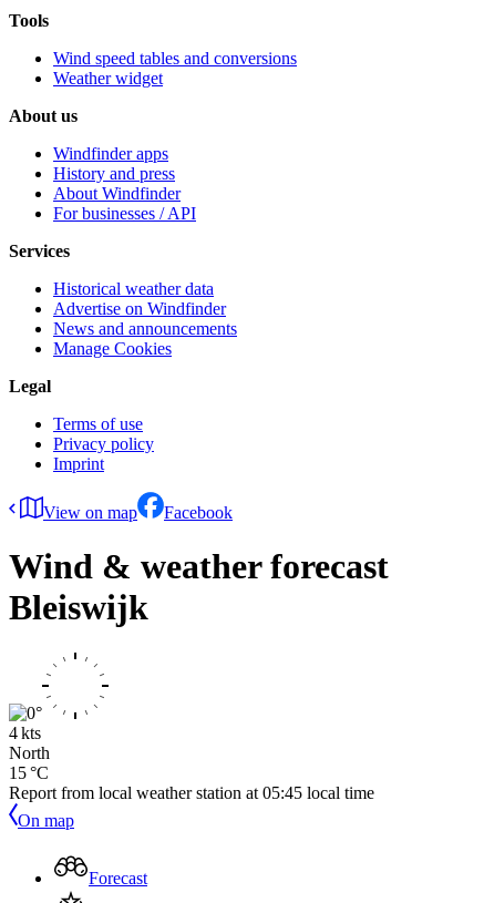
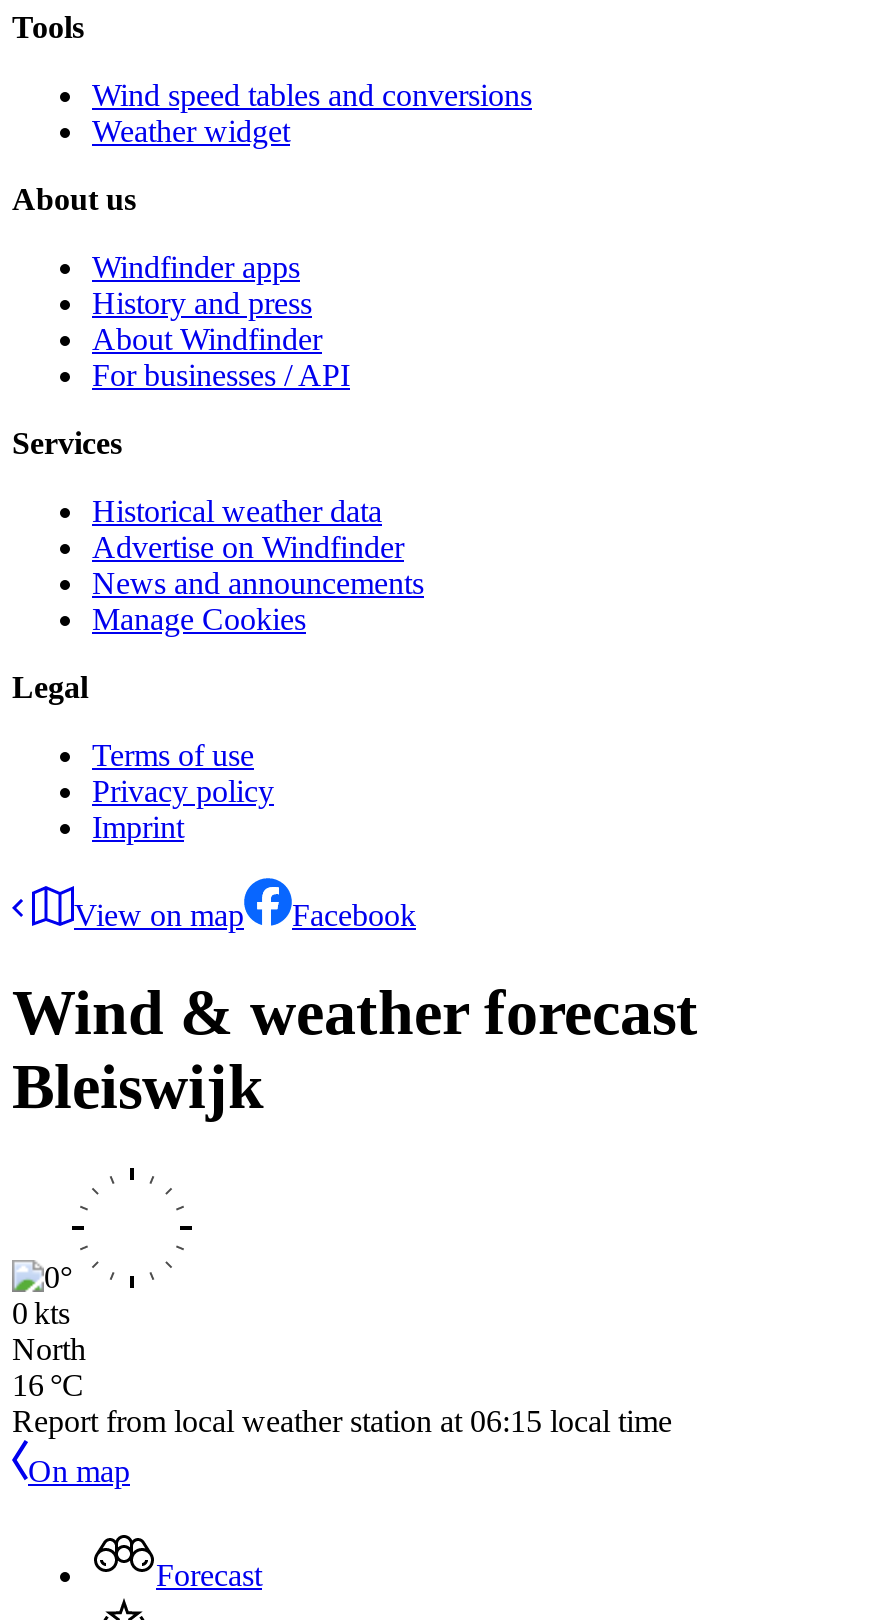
- 4 kts
+ 0 kts

- 15 °C
+ 16 °C

- Report from local weather station at 05:45 local time
+ Report from local weather station at 06:15 local time
